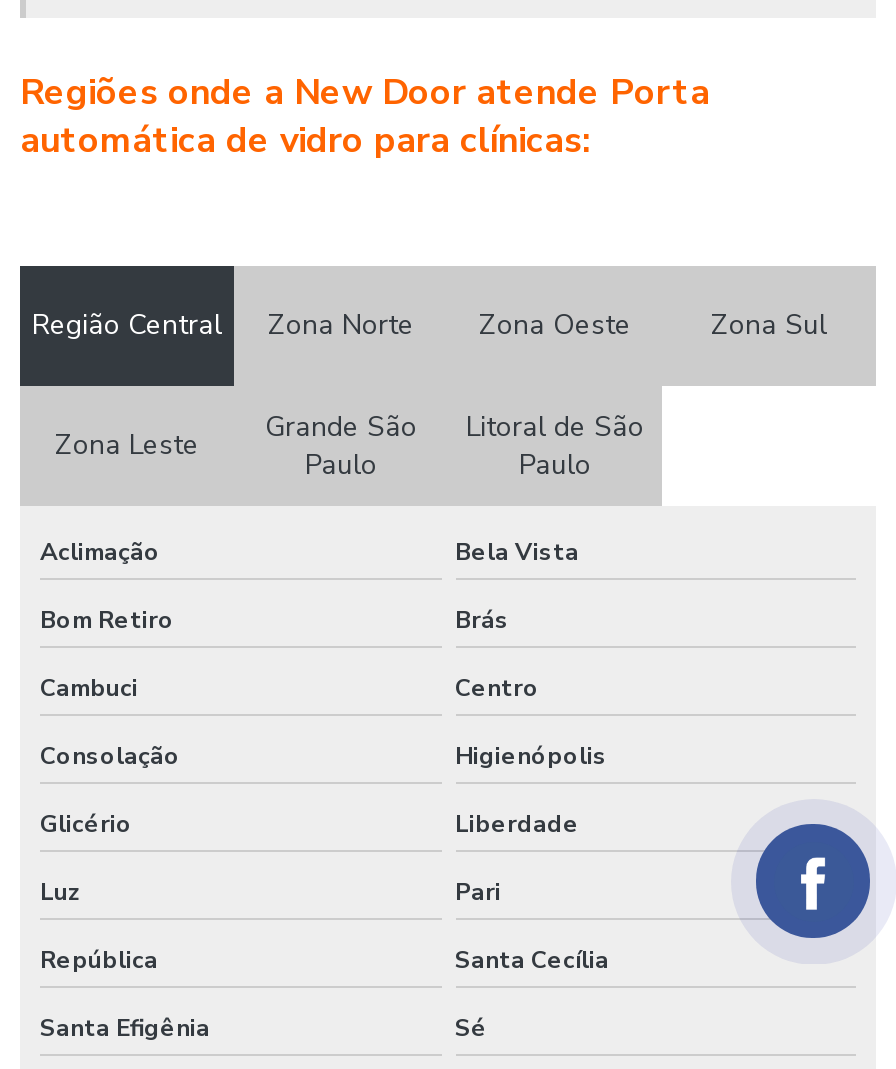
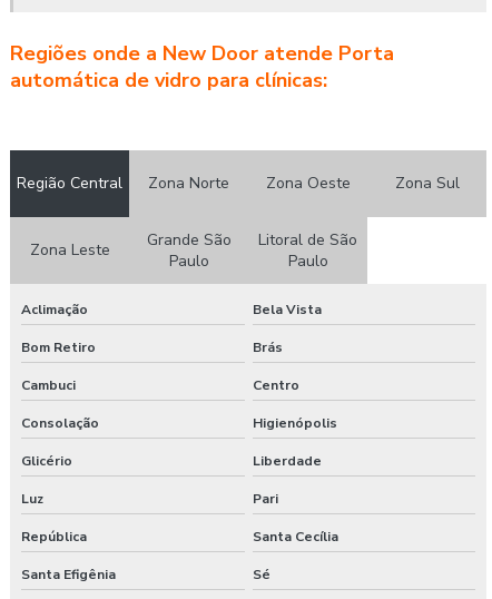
- [image]
